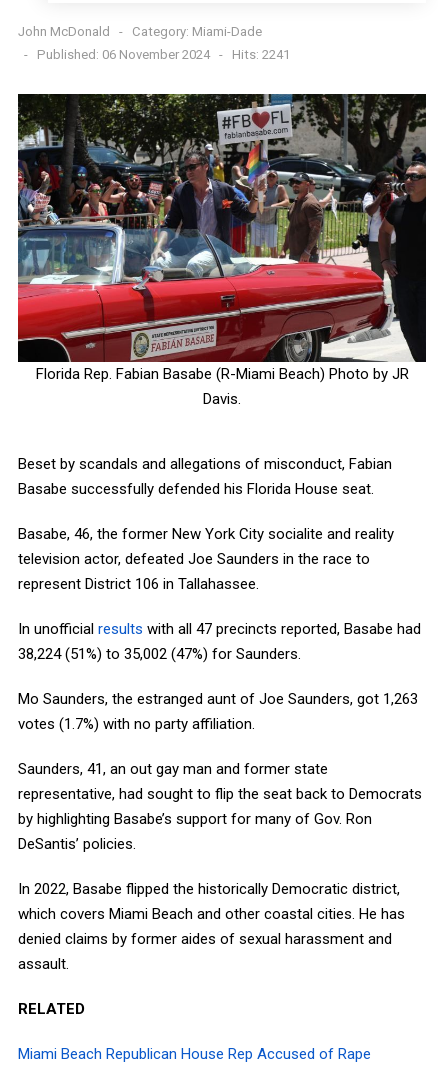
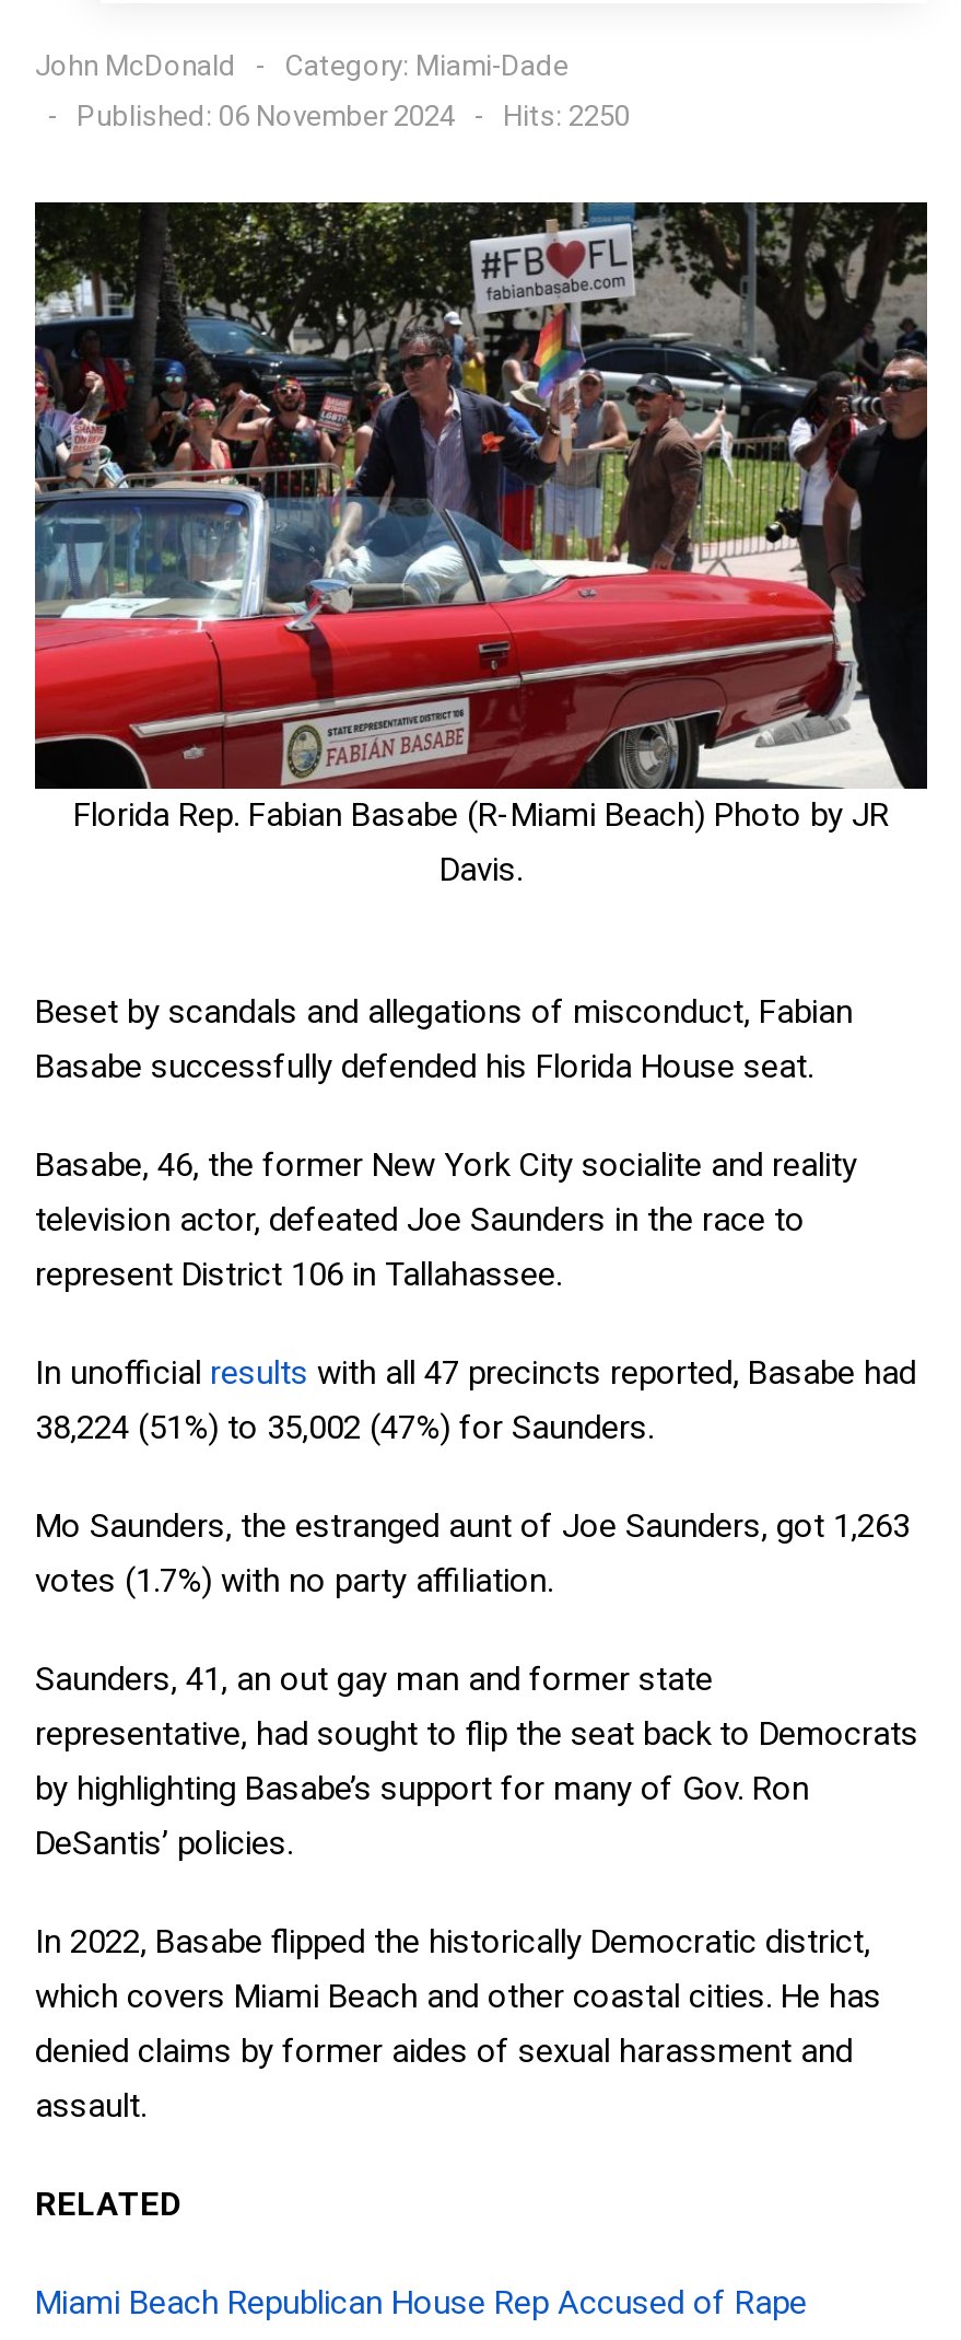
- Published: 06 November 2024 Hits: 2241
+ Published: 06 November 2024 Hits: 2250
